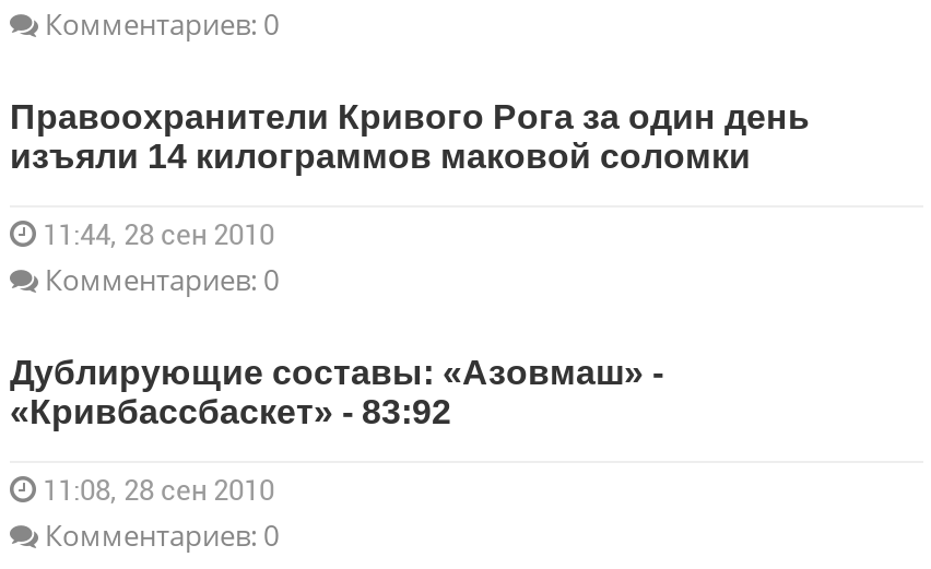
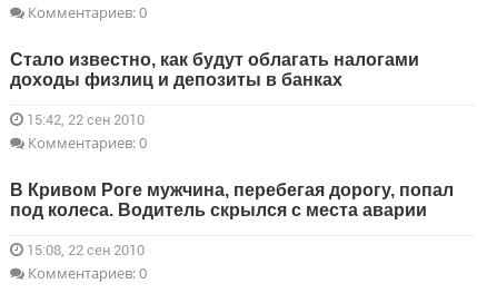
- Правоохранители Кривого Рога за один день
- изъяли 14 килограммов маковой соломки
+ Стало известно, как будут облагать налогами
+ доходы физлиц и депозиты в банках

- 11:44, 28 сен 2010
+ 15:42, 22 сен 2010

- Дублирующие составы: «Азовмаш» -
- «Кривбассбаскет» - 83:92
+ В Кривом Роге мужчина, перебегая дорогу, попал
+ под колеса. Водитель скрылся с места аварии

- 11:08, 28 сен 2010
+ 15:08, 22 сен 2010
